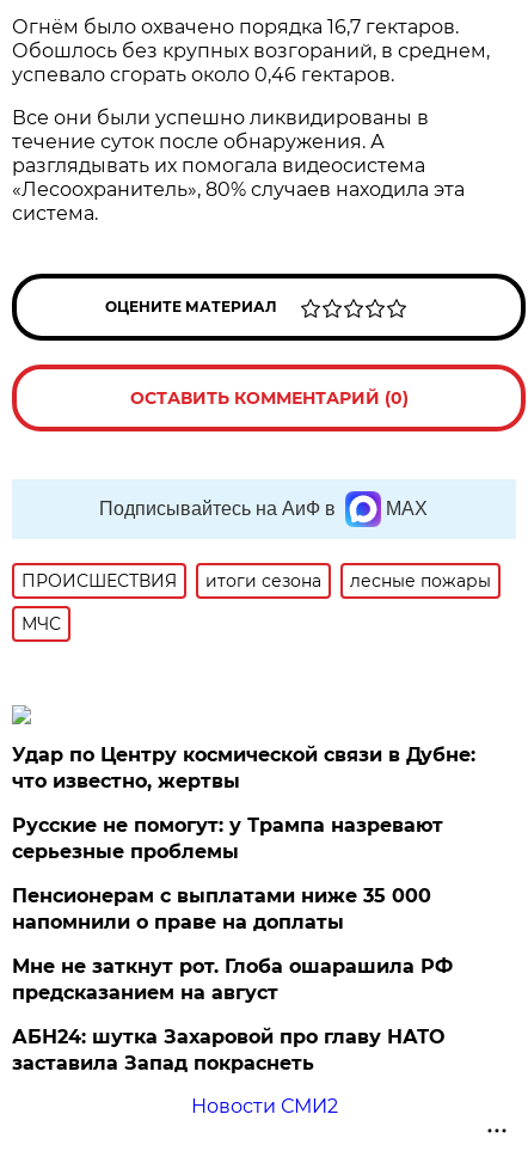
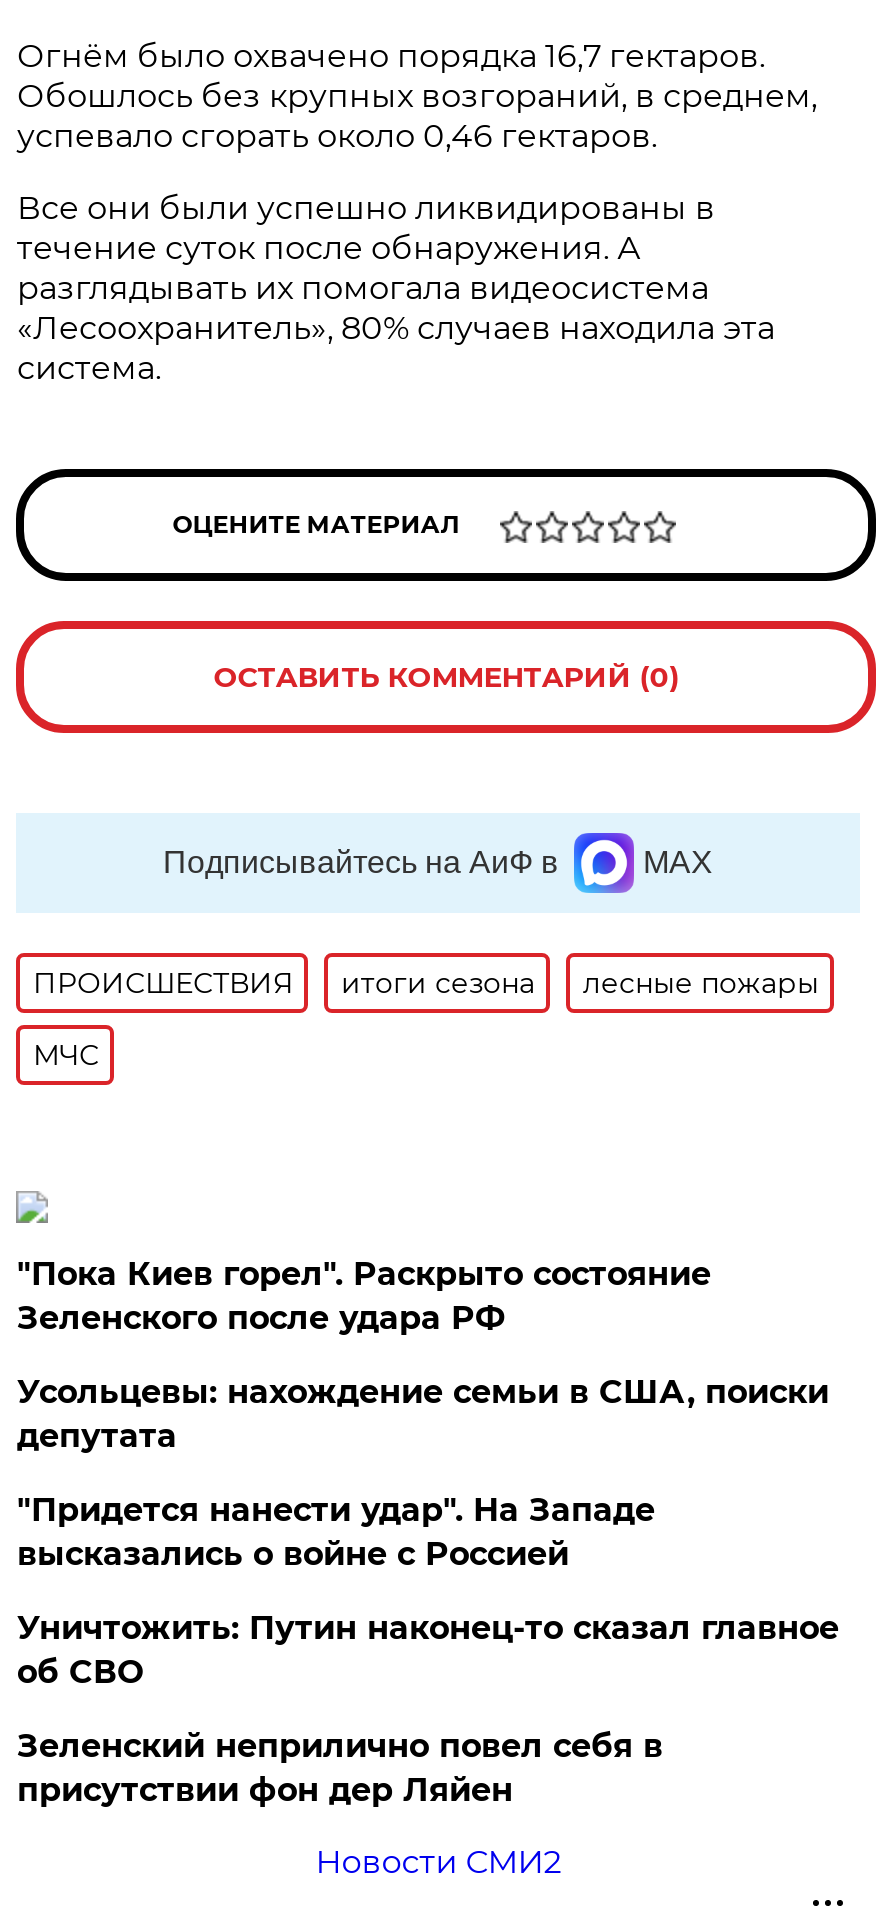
- Удар по Центру космической связи в Дубне:
- что известно, жертвы
+ "Пока Киев горел". Раскрыто состояние
+ Зеленского после удара РФ

- Русские не помогут: у Трампа назревают
- серьезные проблемы
+ Усольцевы: нахождение семьи в США, поиски
+ депутата

- Пенсионерам с выплатами ниже 35 000
- напомнили о праве на доплаты
+ "Придется нанести удар". На Западе
+ высказались о войне с Россией

- Мне не заткнут рот. Глоба ошарашила РФ
- предсказанием на август
+ Уничтожить: Путин наконец-то сказал главное
+ об СВО

- АБН24: шутка Захаровой про главу НАТО
- заставила Запад покраснеть
+ Зеленский неприлично повел cебя в
+ присутствии фон дер Ляйен
